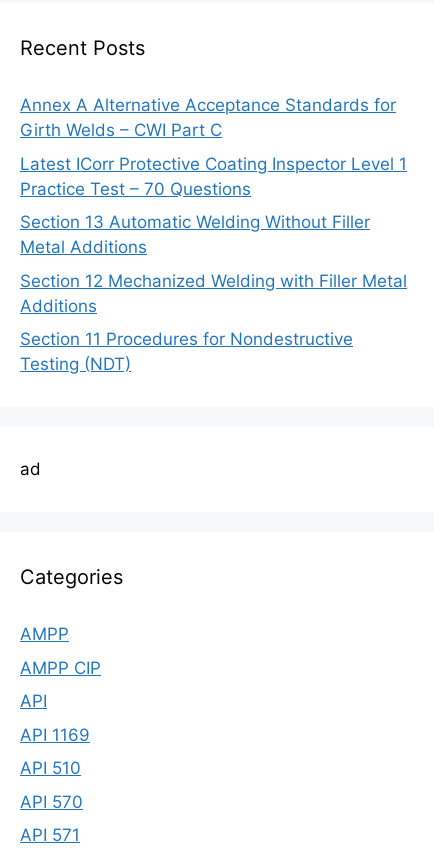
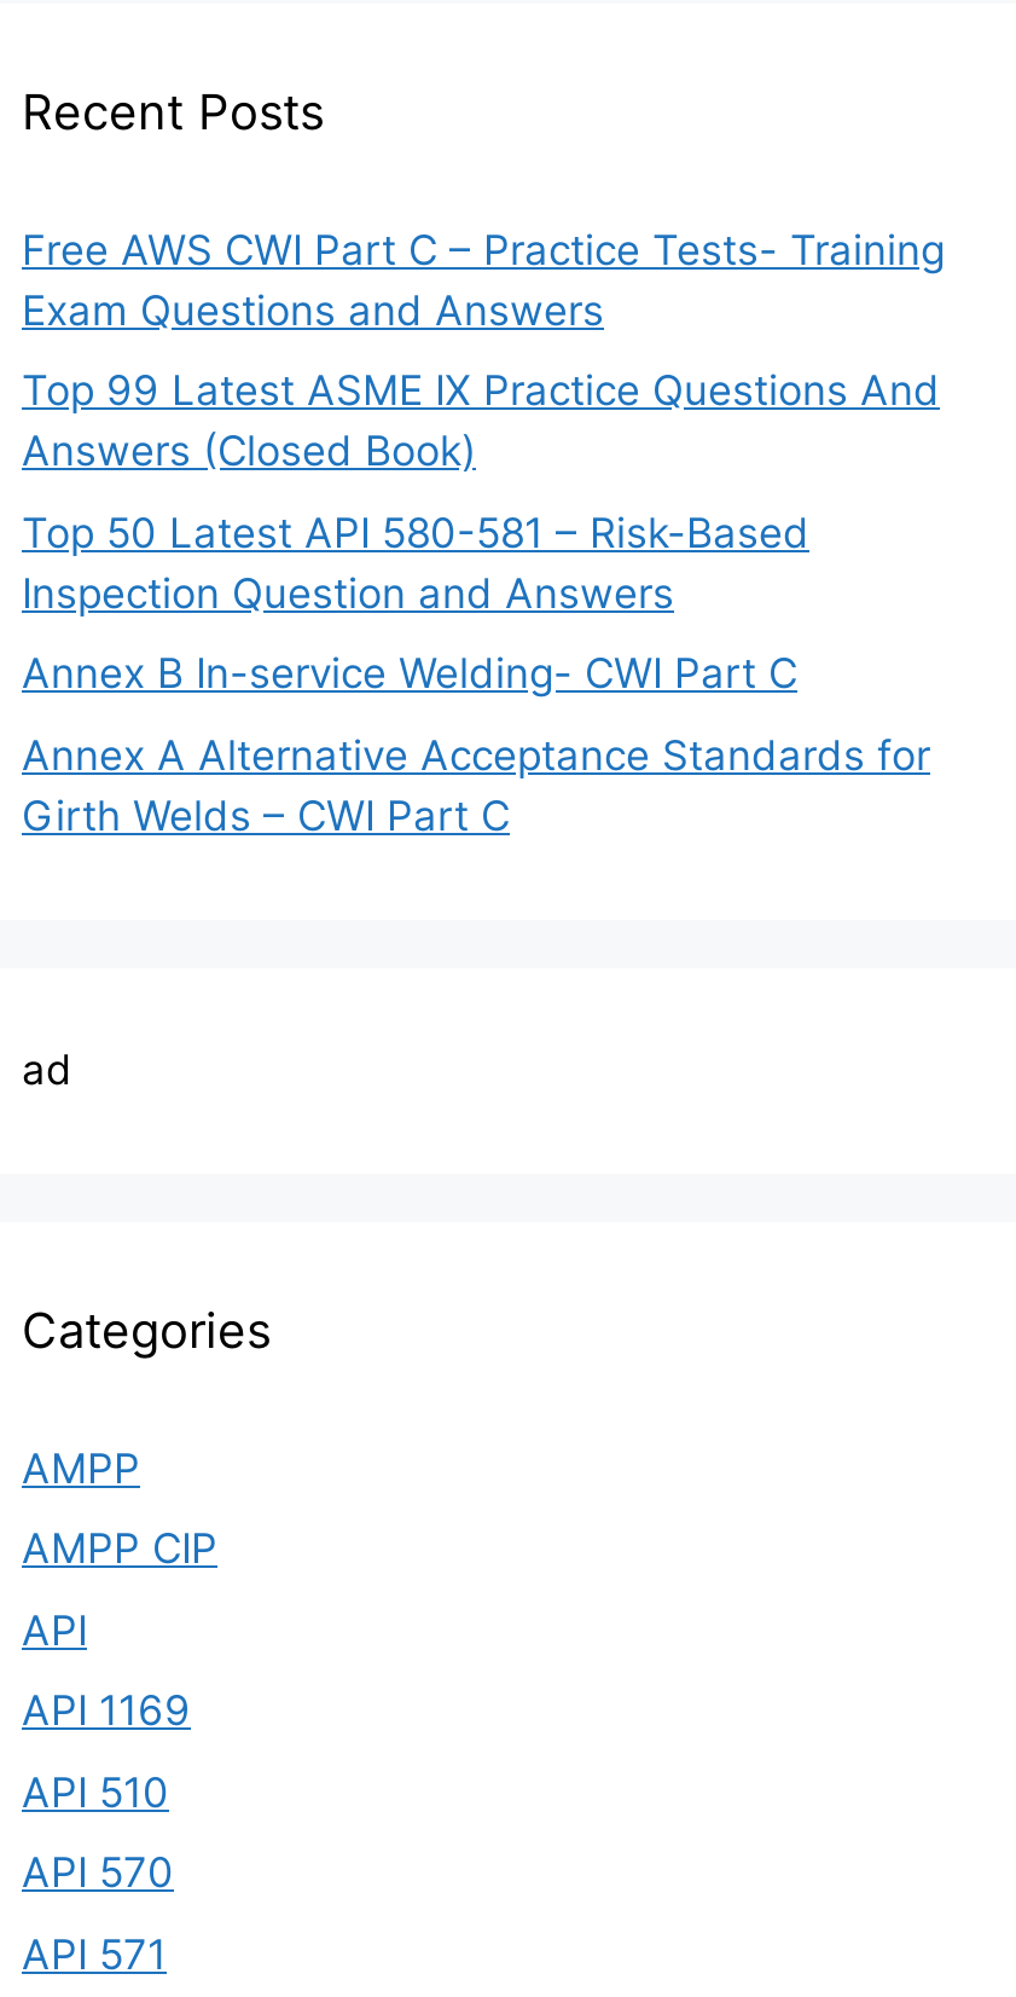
+ Free AWS CWI Part C – Practice Tests- Training
+ Exam Questions and Answers
+ Top 99 Latest ASME IX Practice Questions And
+ Answers (Closed Book)
+ Top 50 Latest API 580-581 – Risk-Based
+ Inspection Question and Answers
+ Annex B In-service Welding- CWI Part C

moved down: Annex A Alternative Acceptance Standards for | Girth Welds – CWI Part C

- Latest ICorr Protective Coating Inspector Level 1
- Practice Test – 70 Questions
- Section 13 Automatic Welding Without Filler
- Metal Additions
- Section 12 Mechanized Welding with Filler Metal
- Additions
- Section 11 Procedures for Nondestructive
- Testing (NDT)
